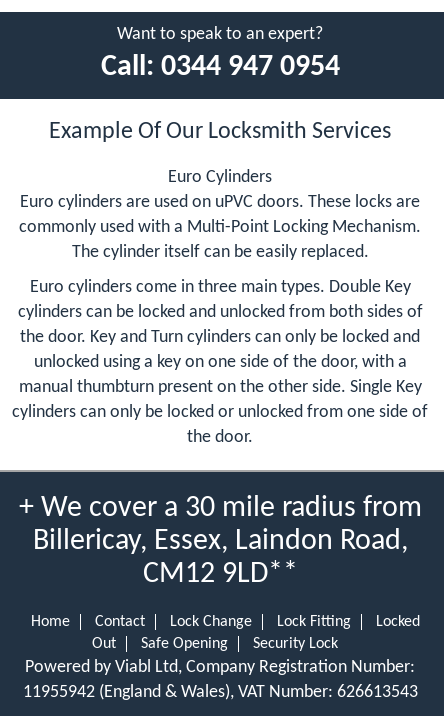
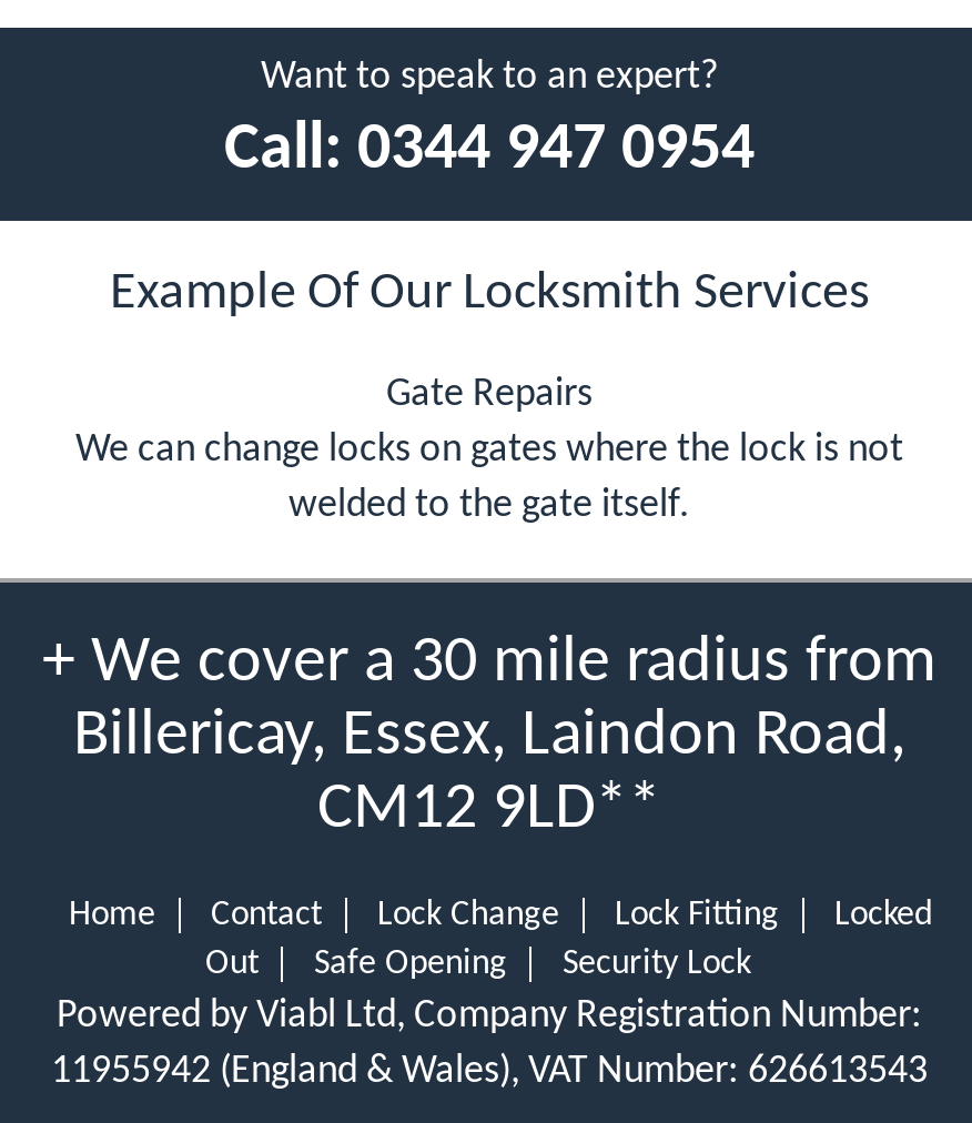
- Euro Cylinders
- Euro cylinders are used on uPVC doors. These locks are
- commonly used with a Multi-Point Locking Mechanism.
- The cylinder itself can be easily replaced.
- Euro cylinders come in three main types. Double Key
- cylinders can be locked and unlocked from both sides of
- the door. Key and Turn cylinders can only be locked and
- unlocked using a key on one side of the door, with a
- manual thumbturn present on the other side. Single Key
- cylinders can only be locked or unlocked from one side of
- the door.
+ Gate Repairs
+ We can change locks on gates where the lock is not
+ welded to the gate itself.
